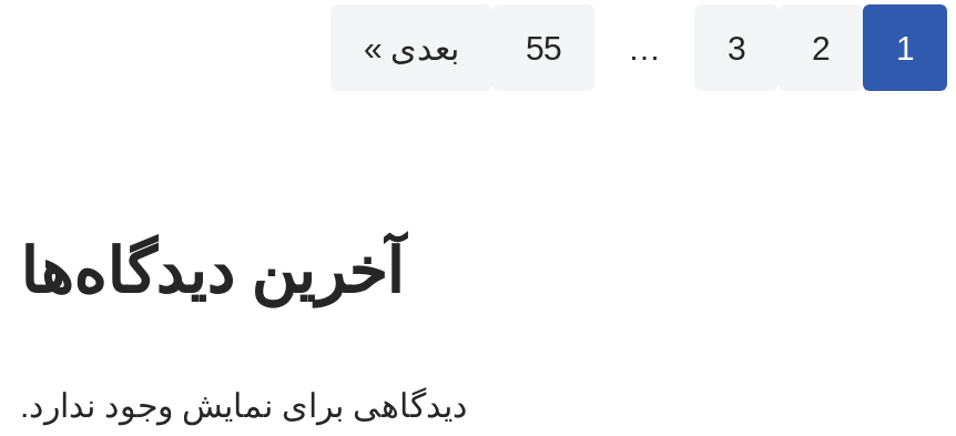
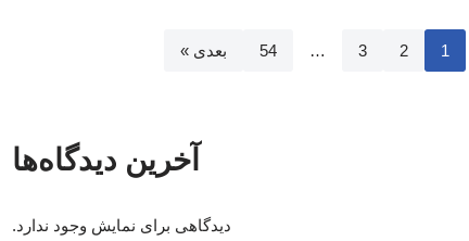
- 55
+ 54
